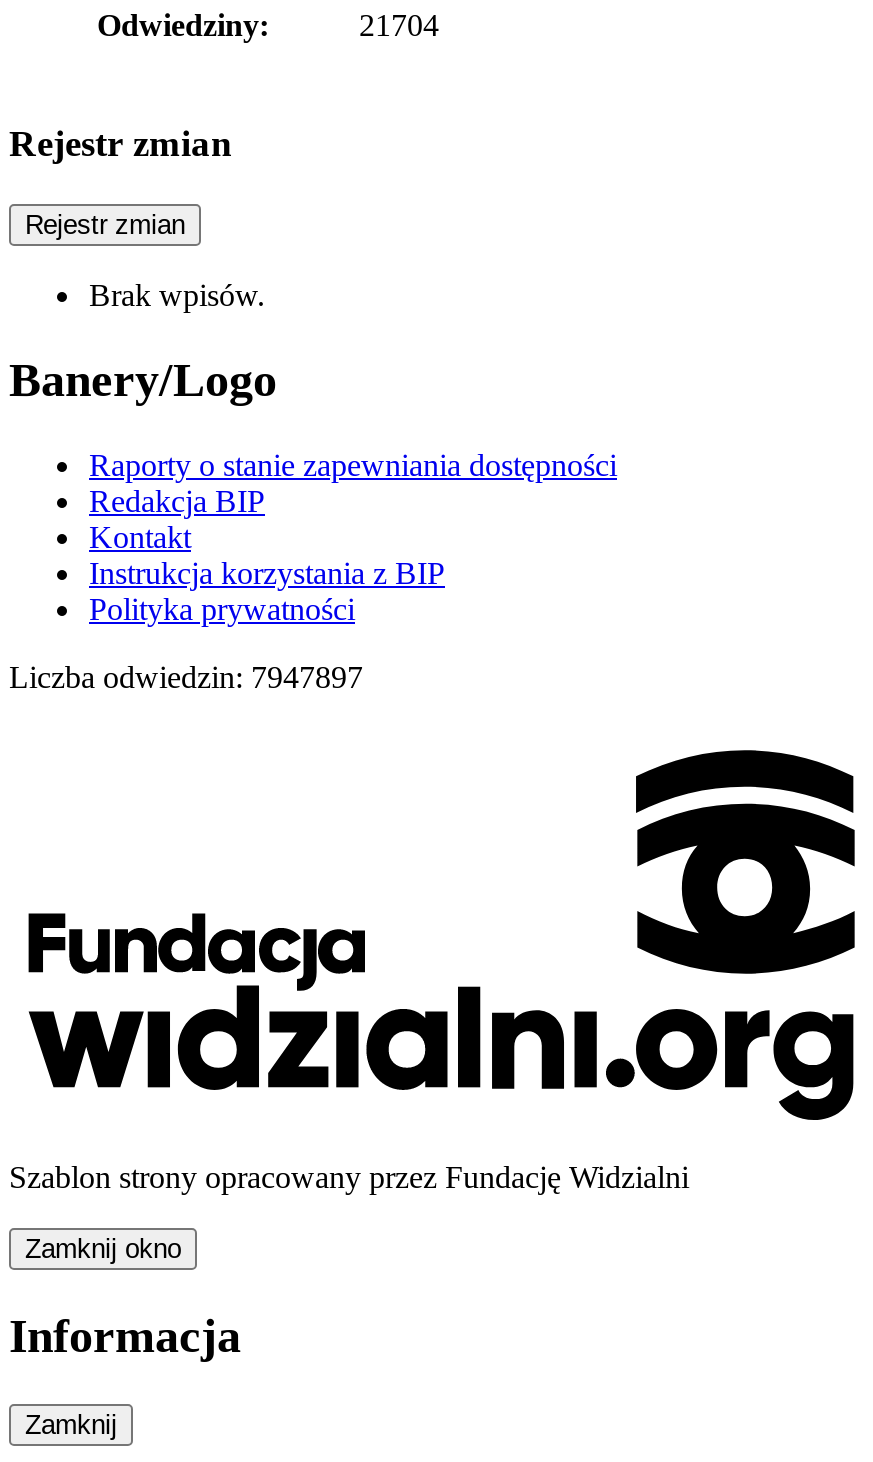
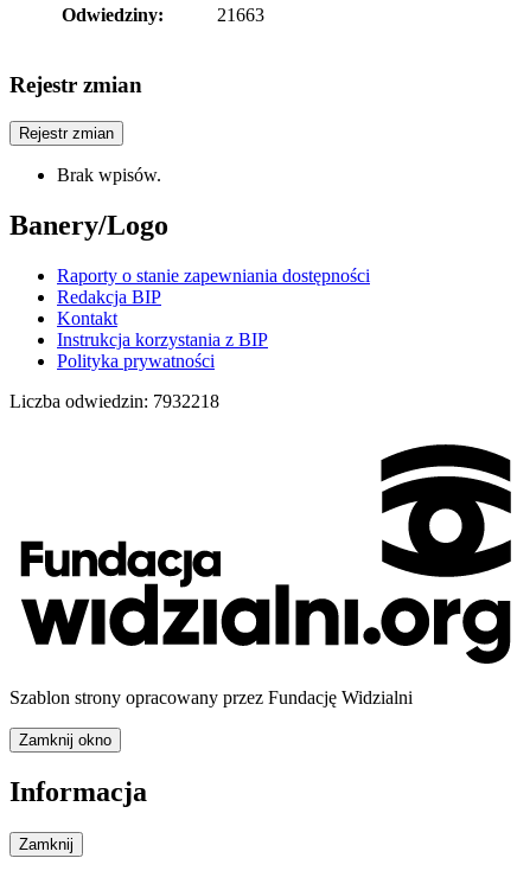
- 21704
+ 21663

- Liczba odwiedzin: 7947897
+ Liczba odwiedzin: 7932218
